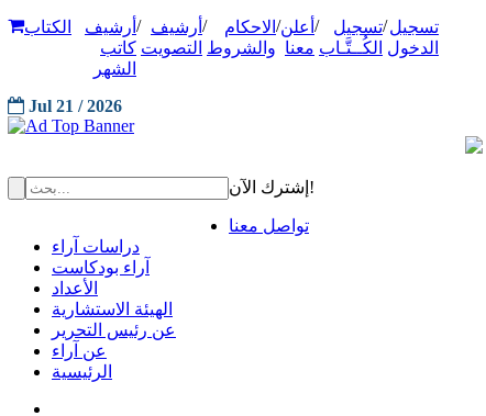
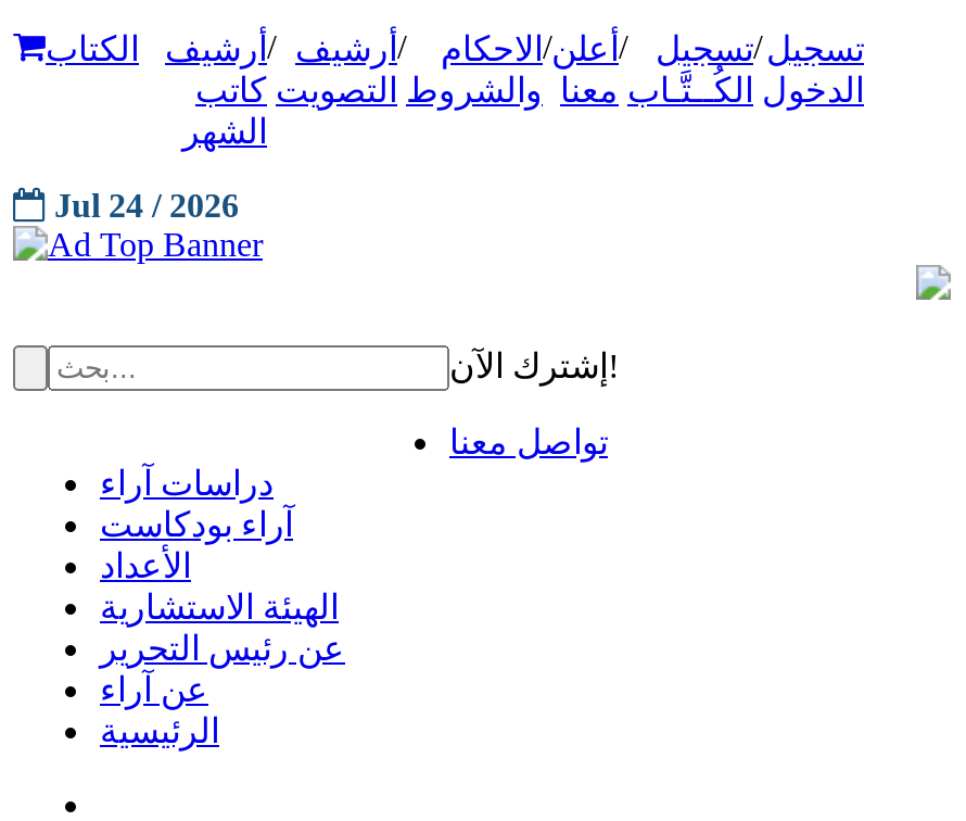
- Jul 21 / 2026
+ Jul 24 / 2026
